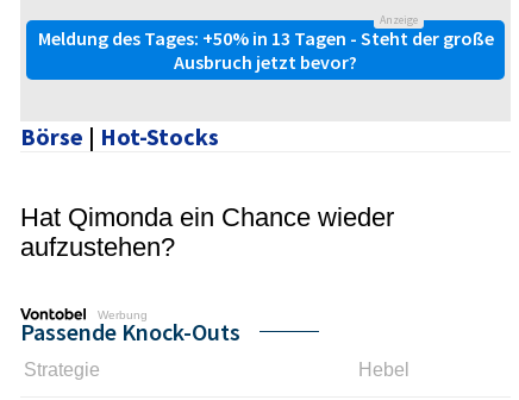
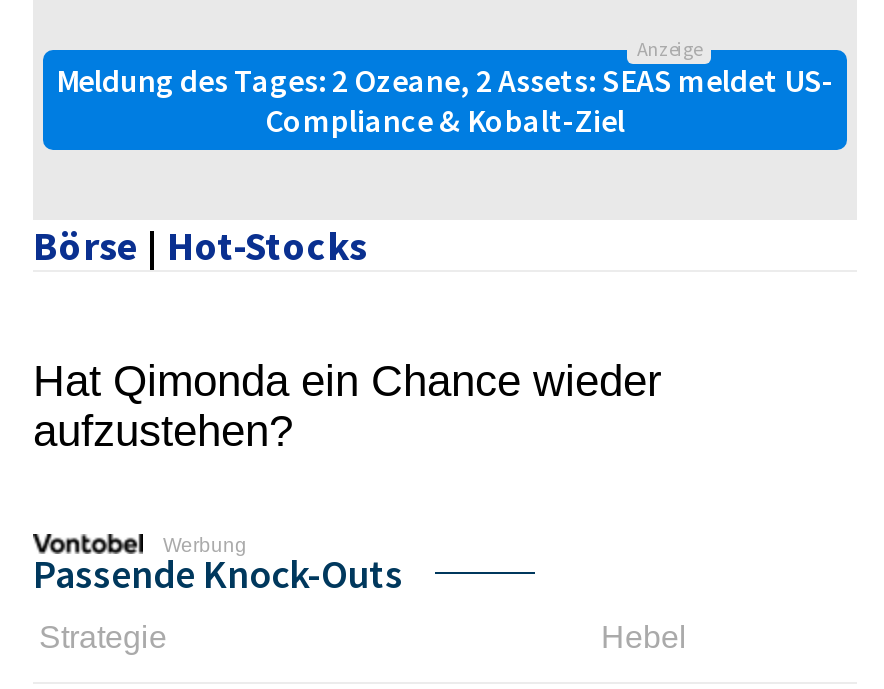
- Meldung des Tages: +50% in 13 Tagen - Steht der große
- Ausbruch jetzt bevor?
+ Meldung des Tages: 2 Ozeane, 2 Assets: SEAS meldet US-
+ Compliance & Kobalt-Ziel
